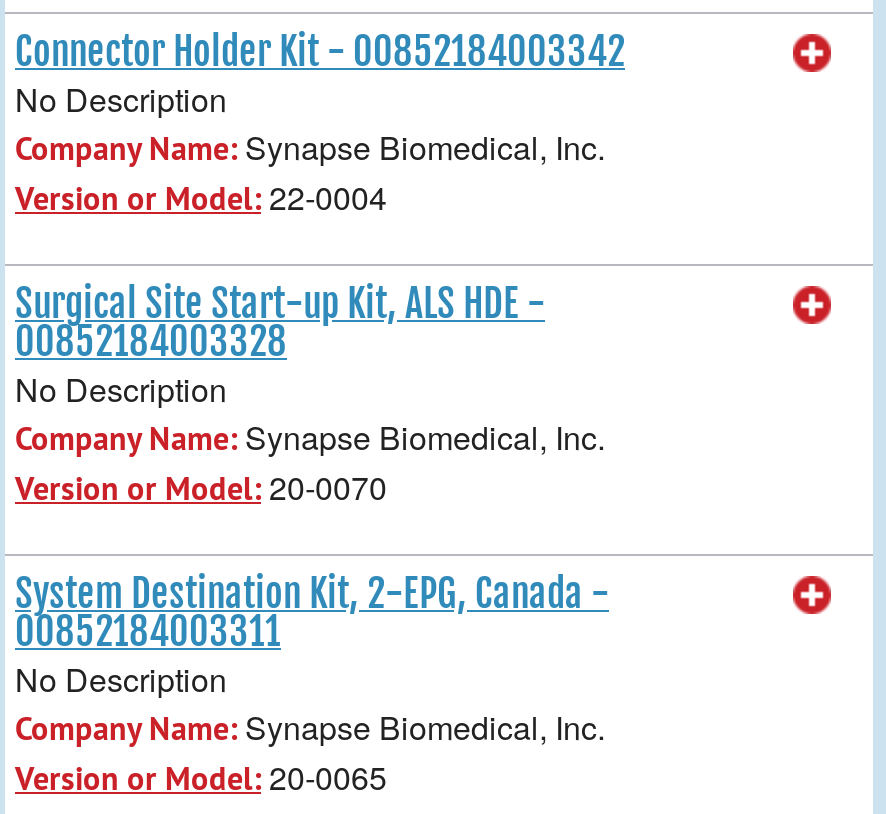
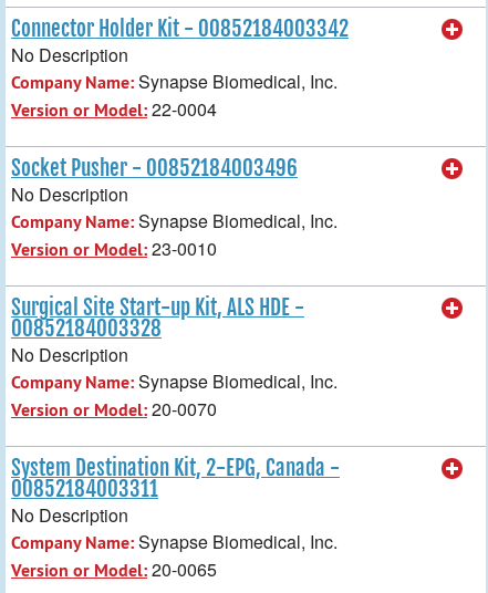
+ Socket Pusher - 00852184003496
+ No Description
+ Company Name: Synapse Biomedical, Inc.
+ Version or Model: 23-0010
